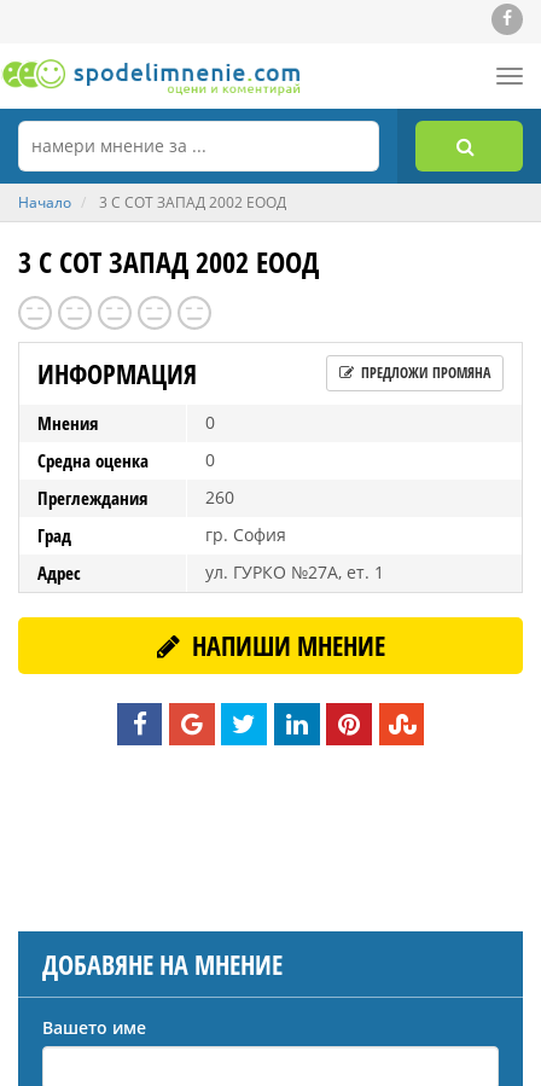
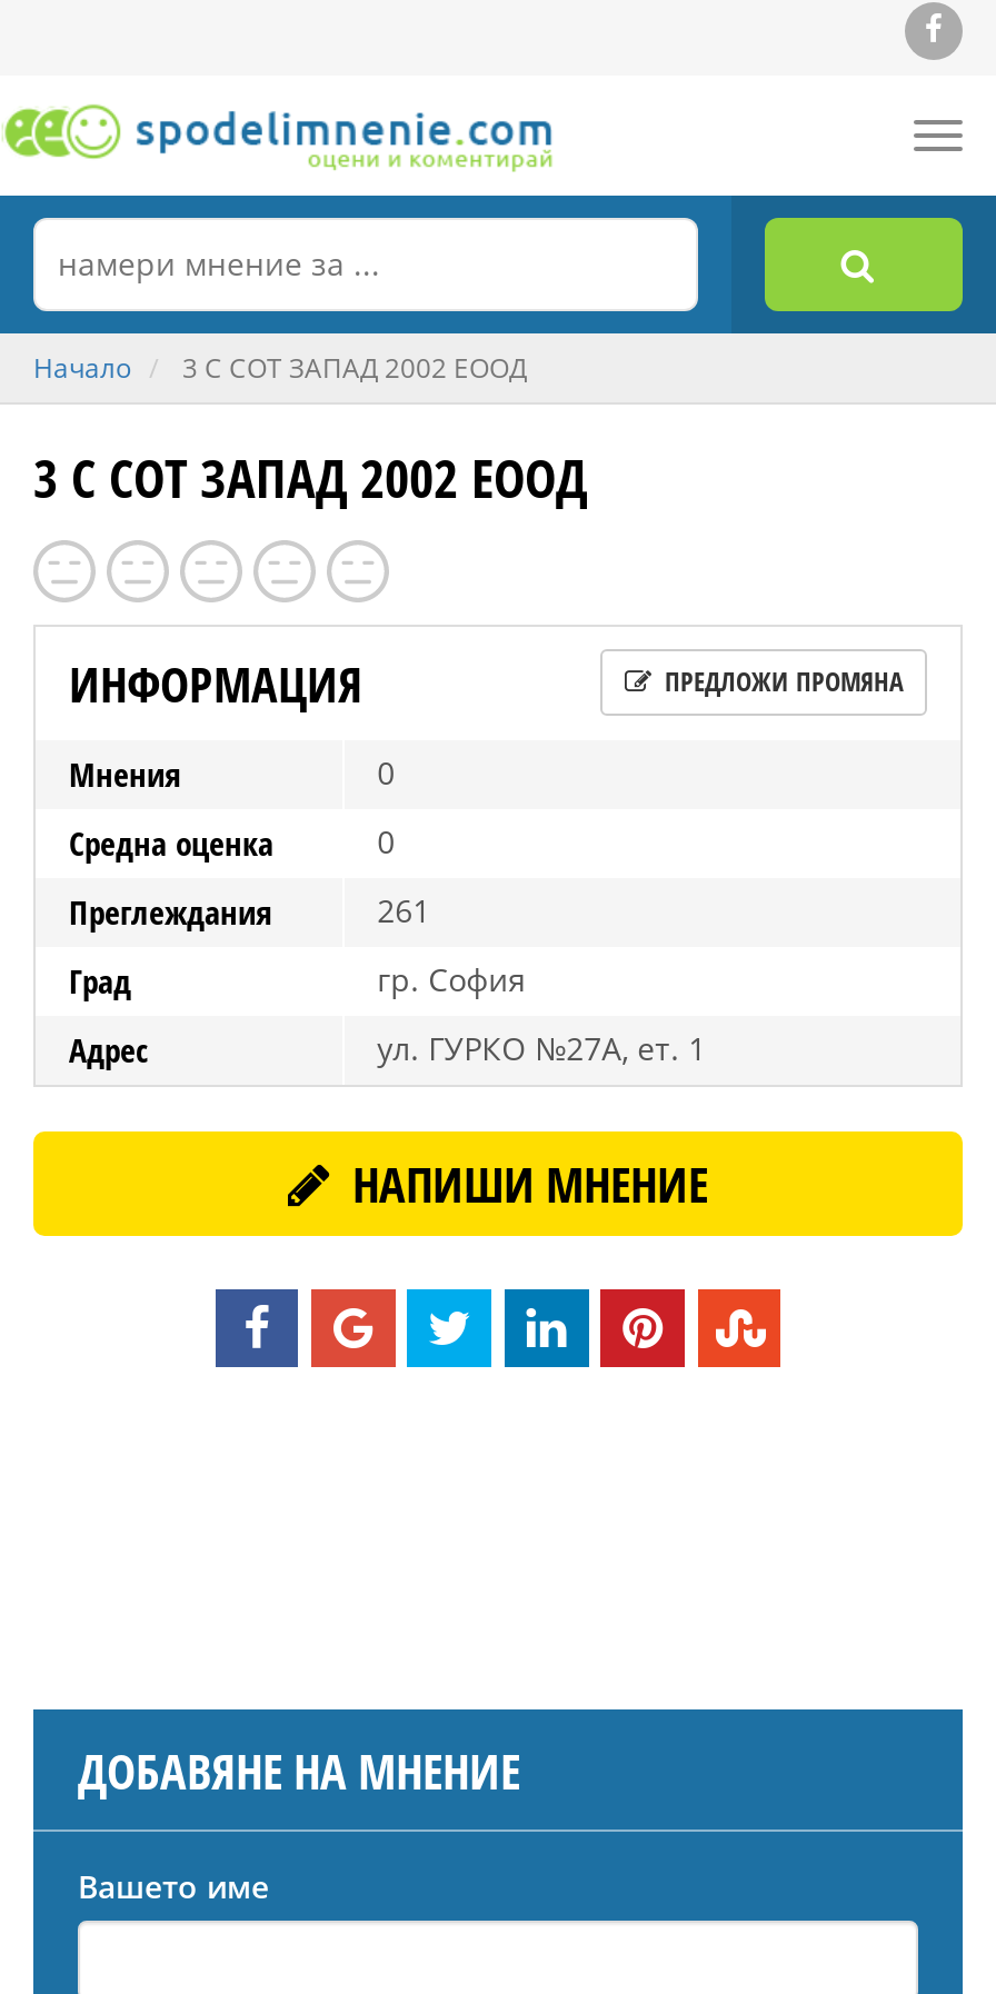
- 260
+ 261
